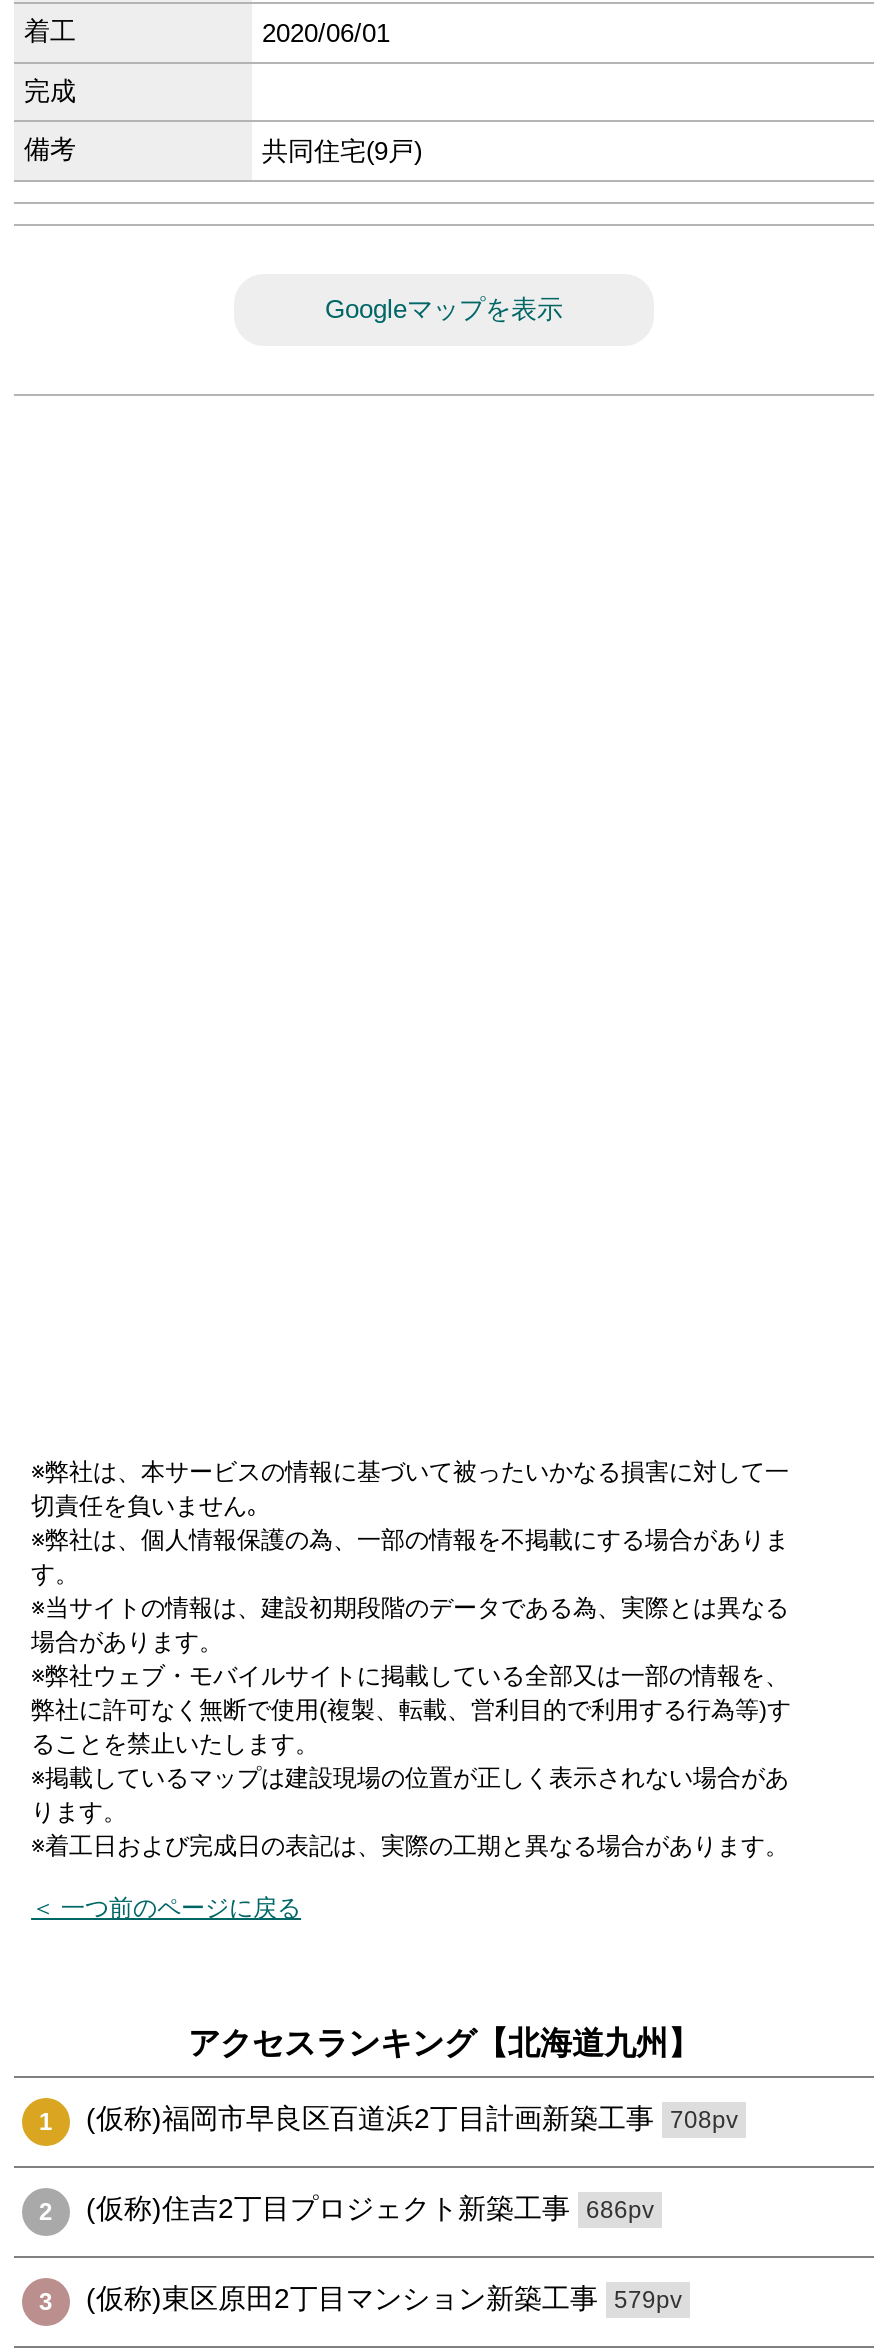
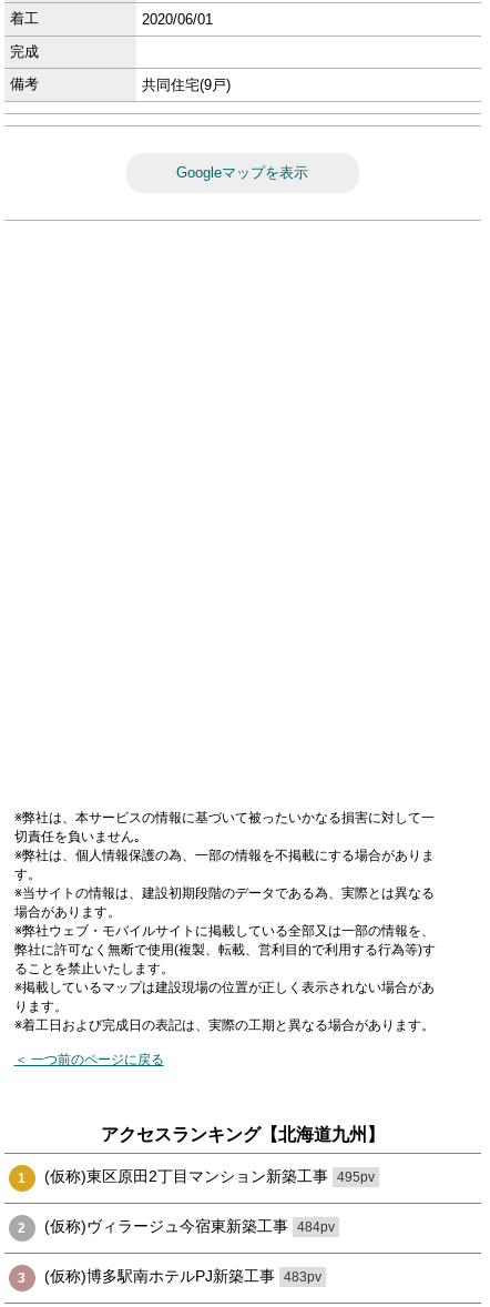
- (仮称)福岡市早良区百道浜2丁目計画新築工事 708pv
+ (仮称)東区原田2丁目マンション新築工事 495pv

- (仮称)住吉2丁目プロジェクト新築工事 686pv
+ (仮称)ヴィラージュ今宿東新築工事 484pv

- (仮称)東区原田2丁目マンション新築工事 579pv
+ (仮称)博多駅南ホテルPJ新築工事 483pv
